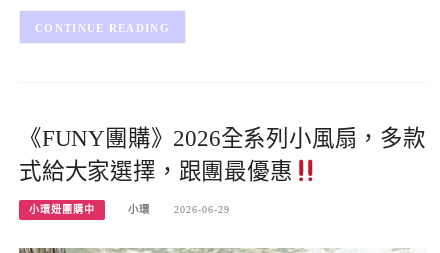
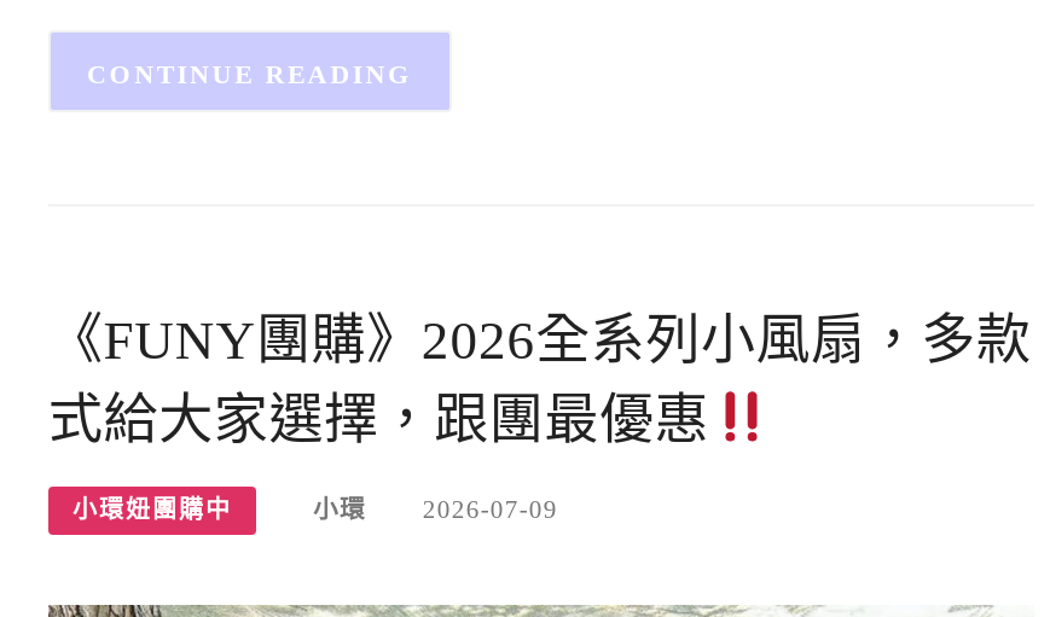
- 2026-06-29
+ 2026-07-09
